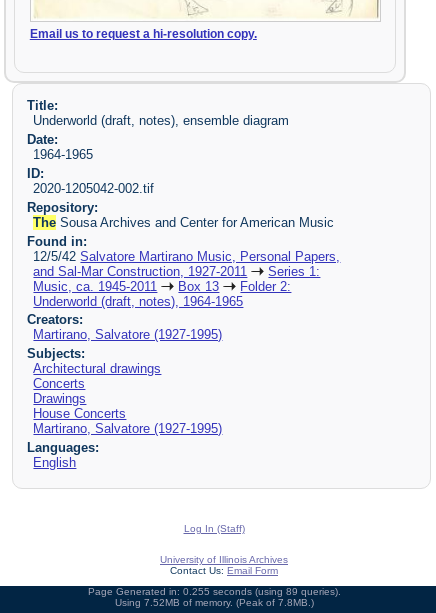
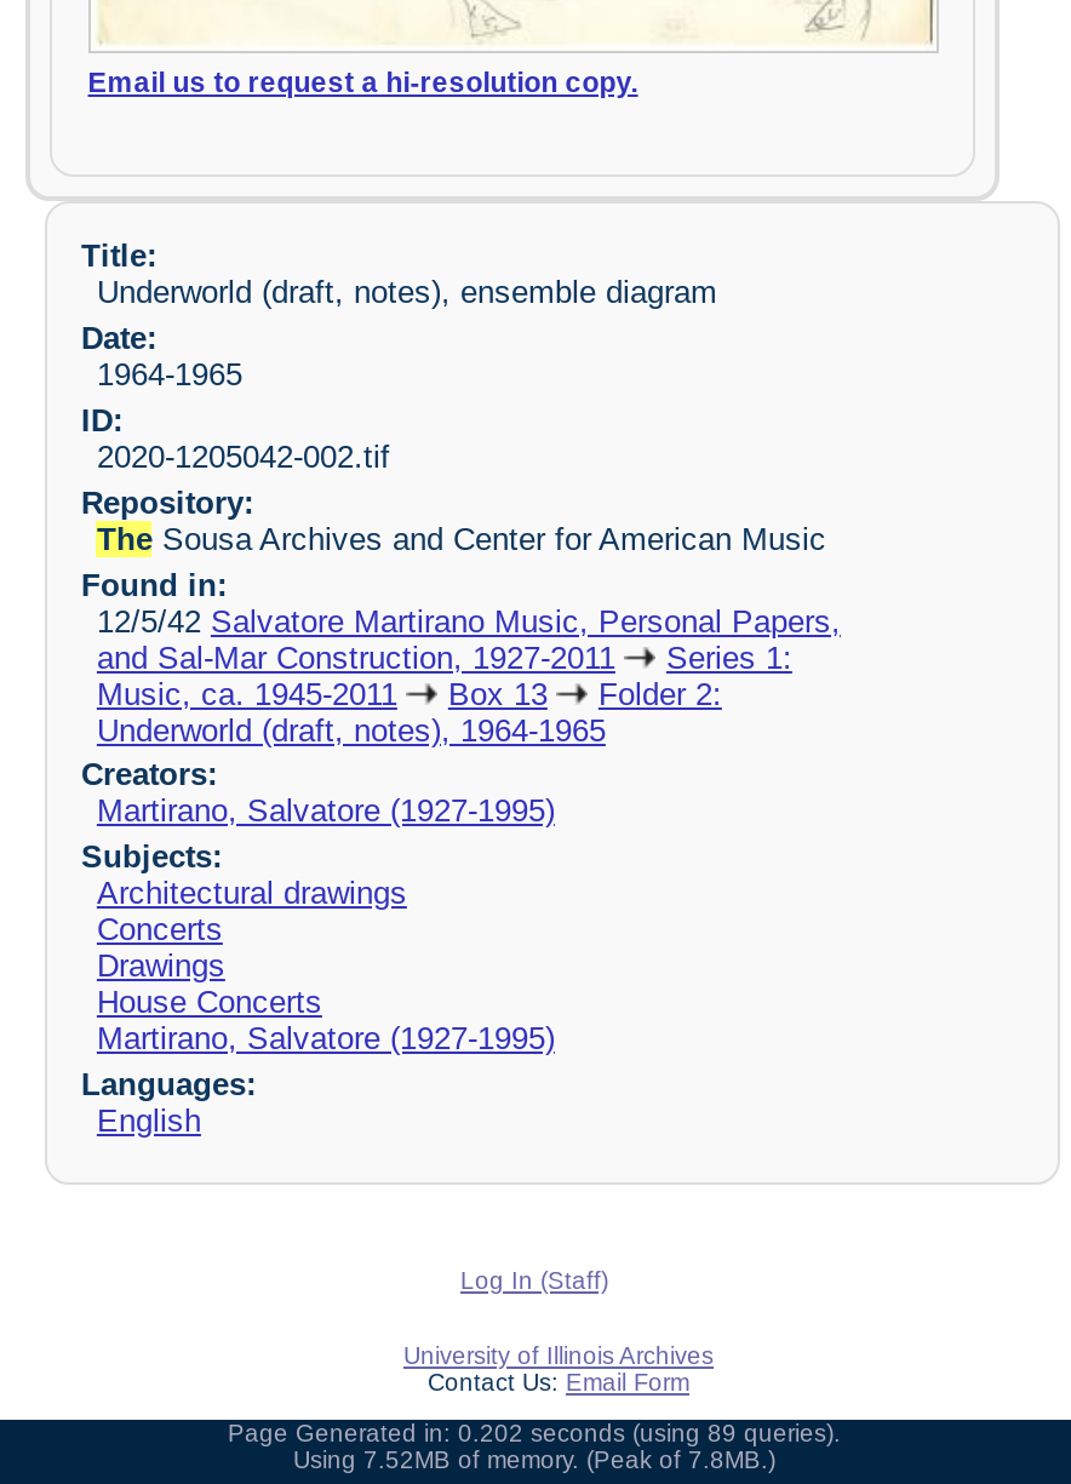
- Page Generated in: 0.255 seconds (using 89 queries).
+ Page Generated in: 0.202 seconds (using 89 queries).
